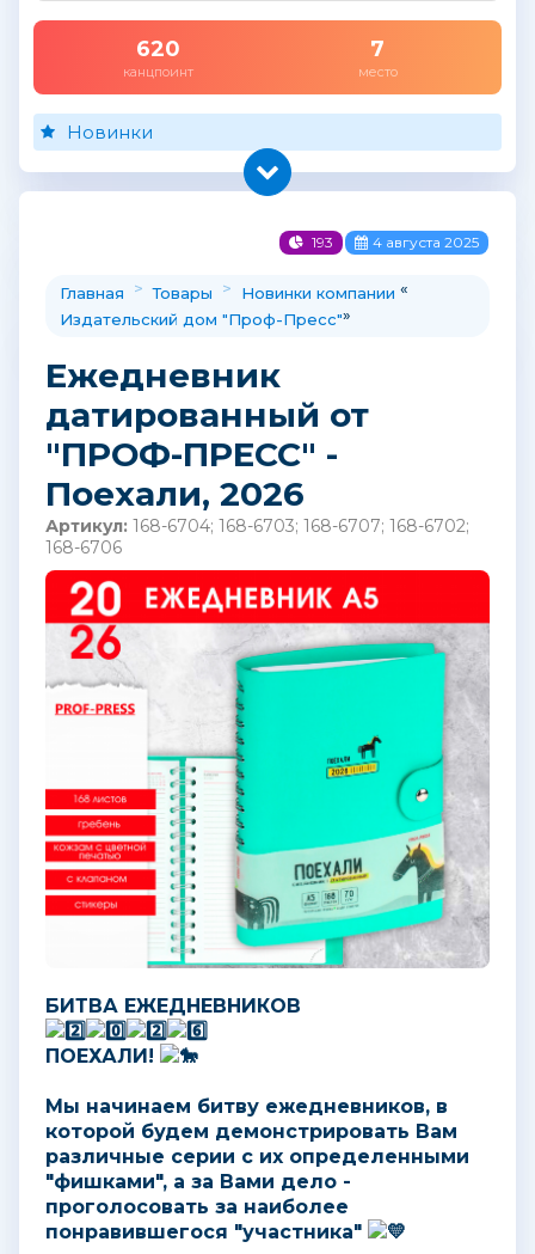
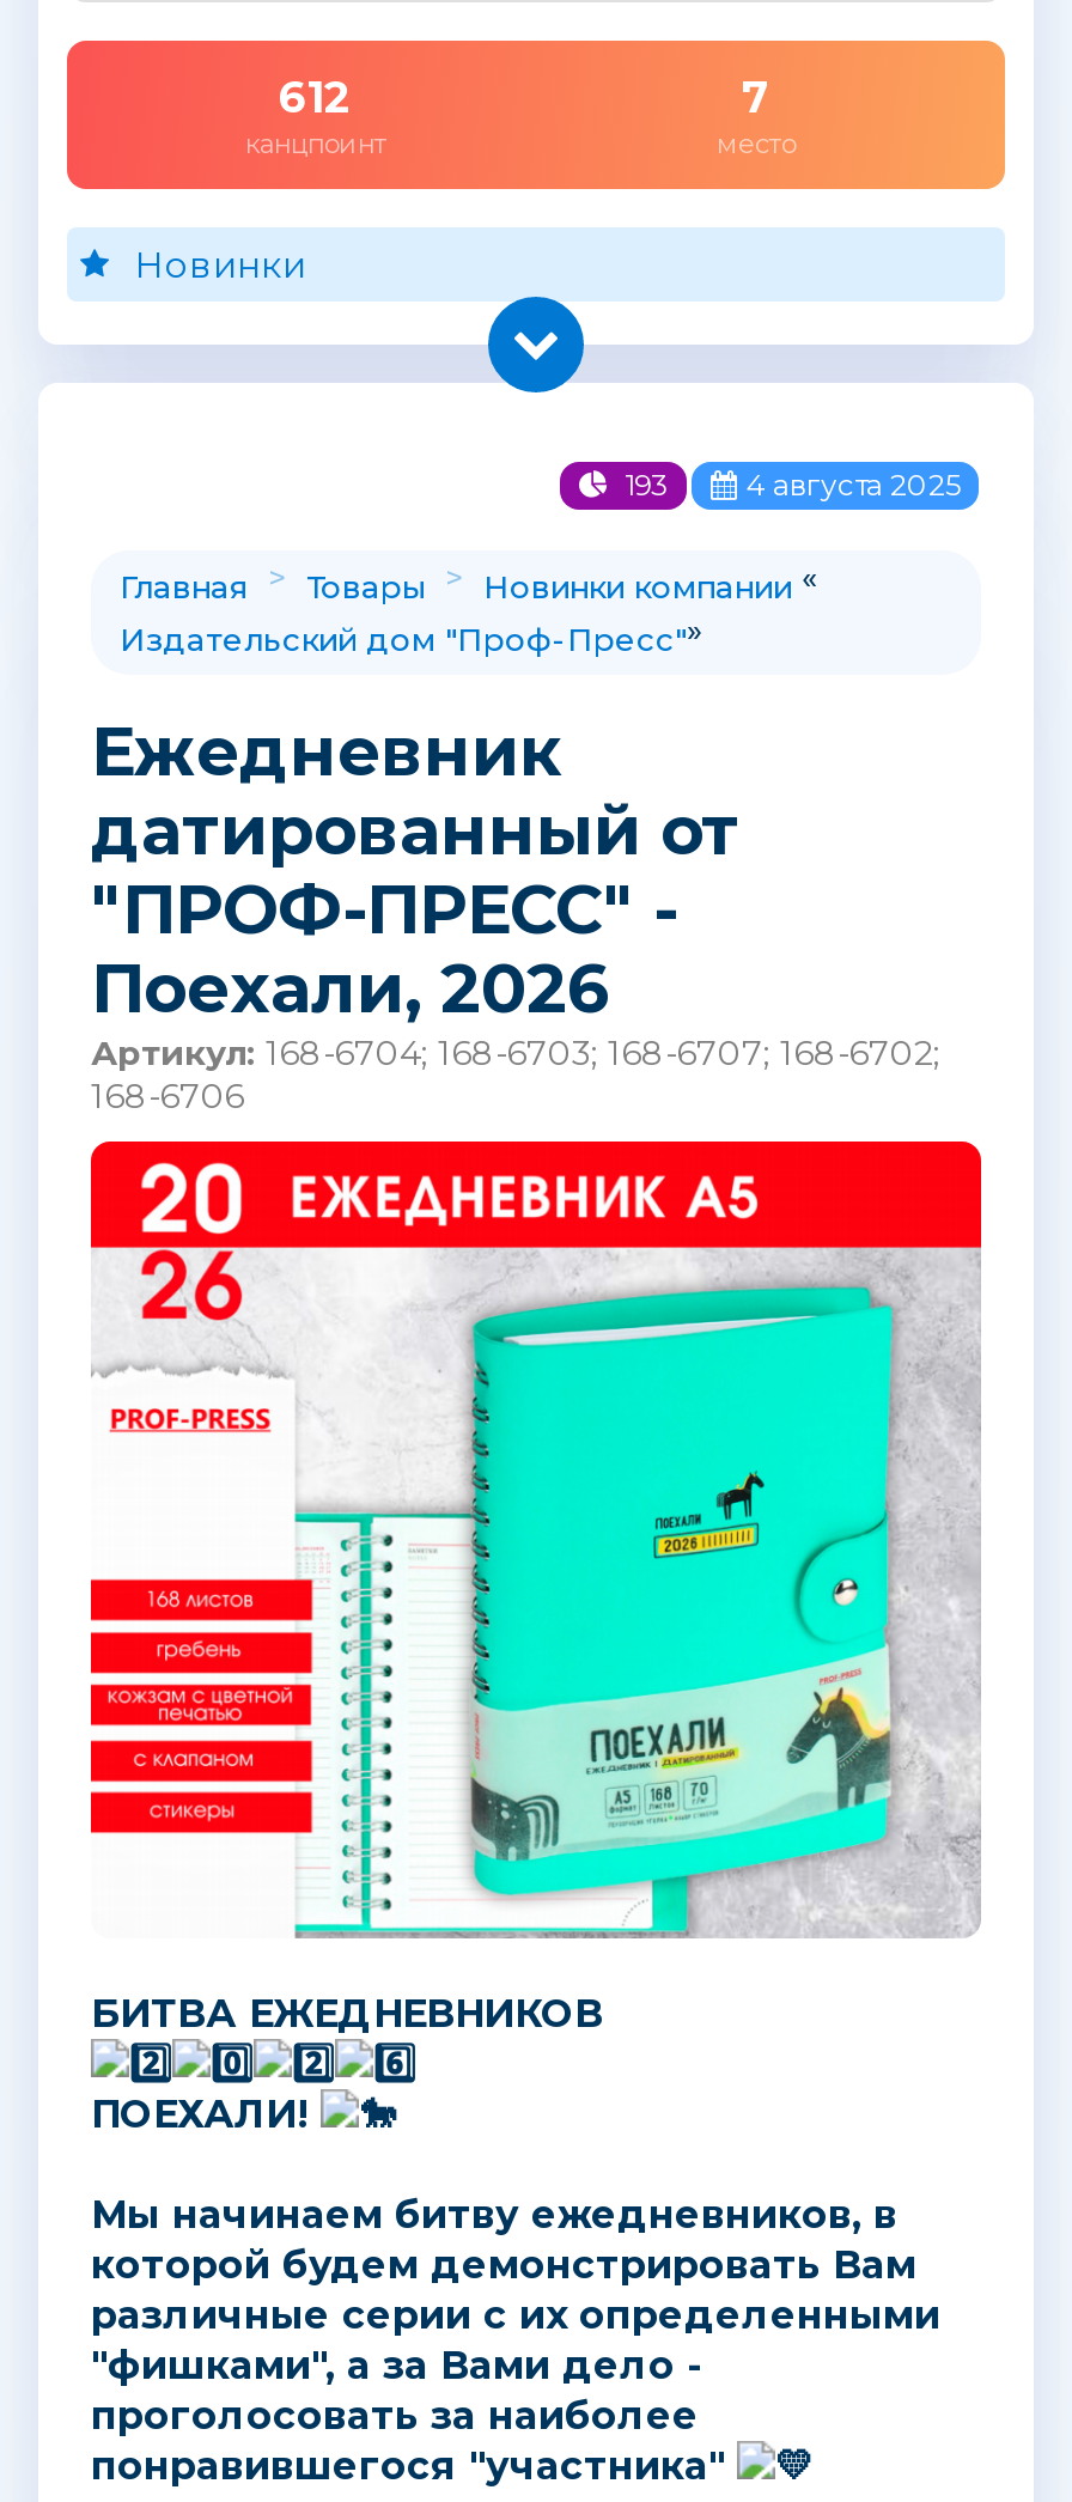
- 620
+ 612
